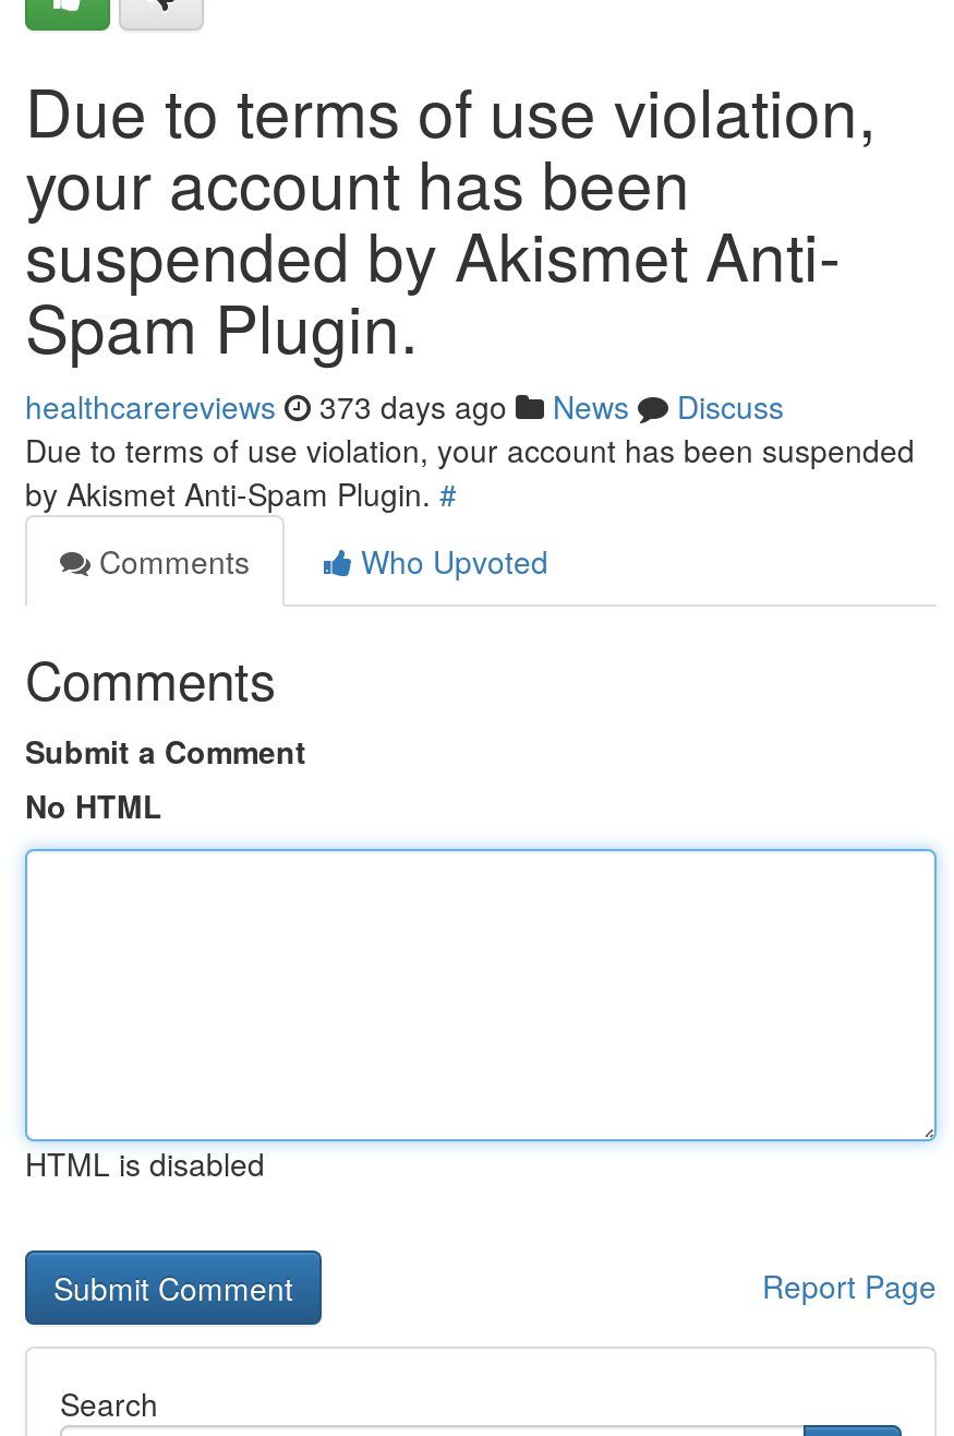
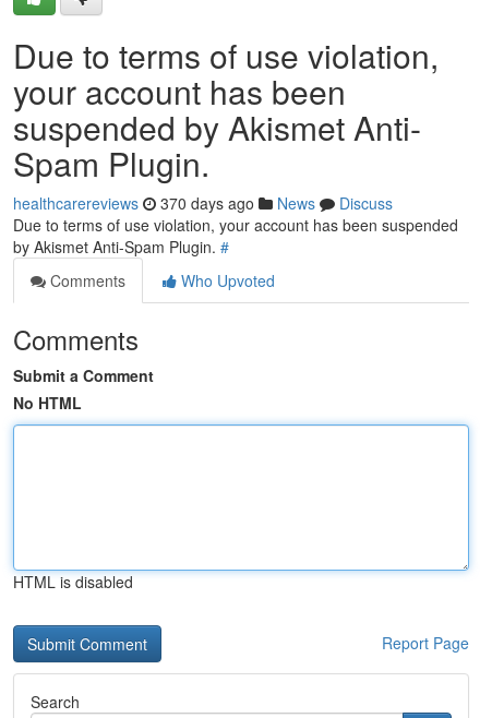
- healthcarereviews 373 days ago News Discuss
+ healthcarereviews 370 days ago News Discuss
